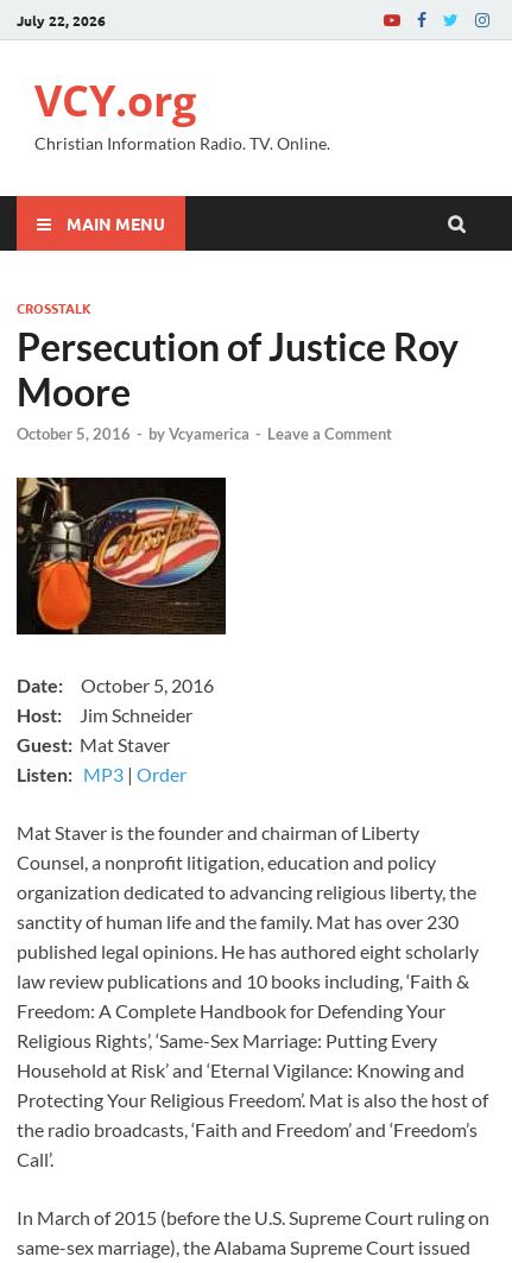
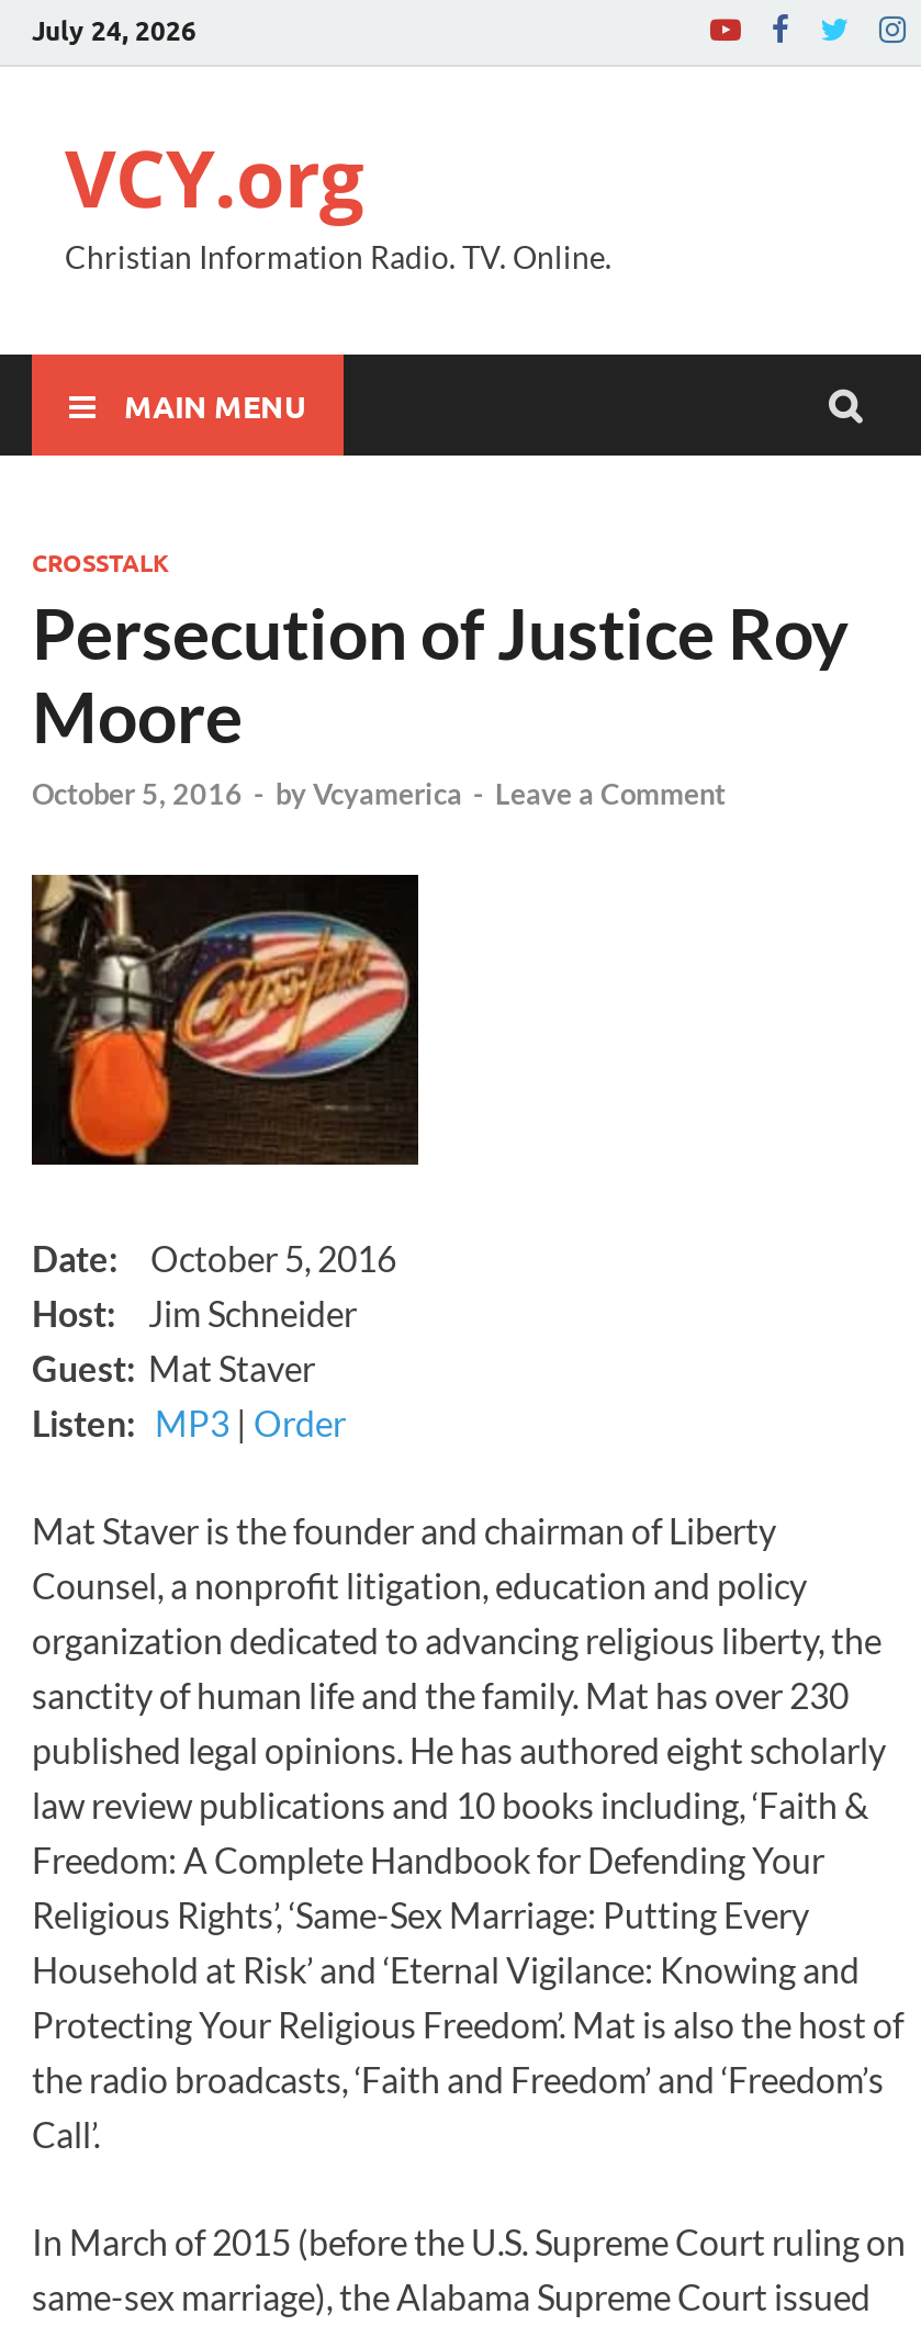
- July 22, 2026
+ July 24, 2026
